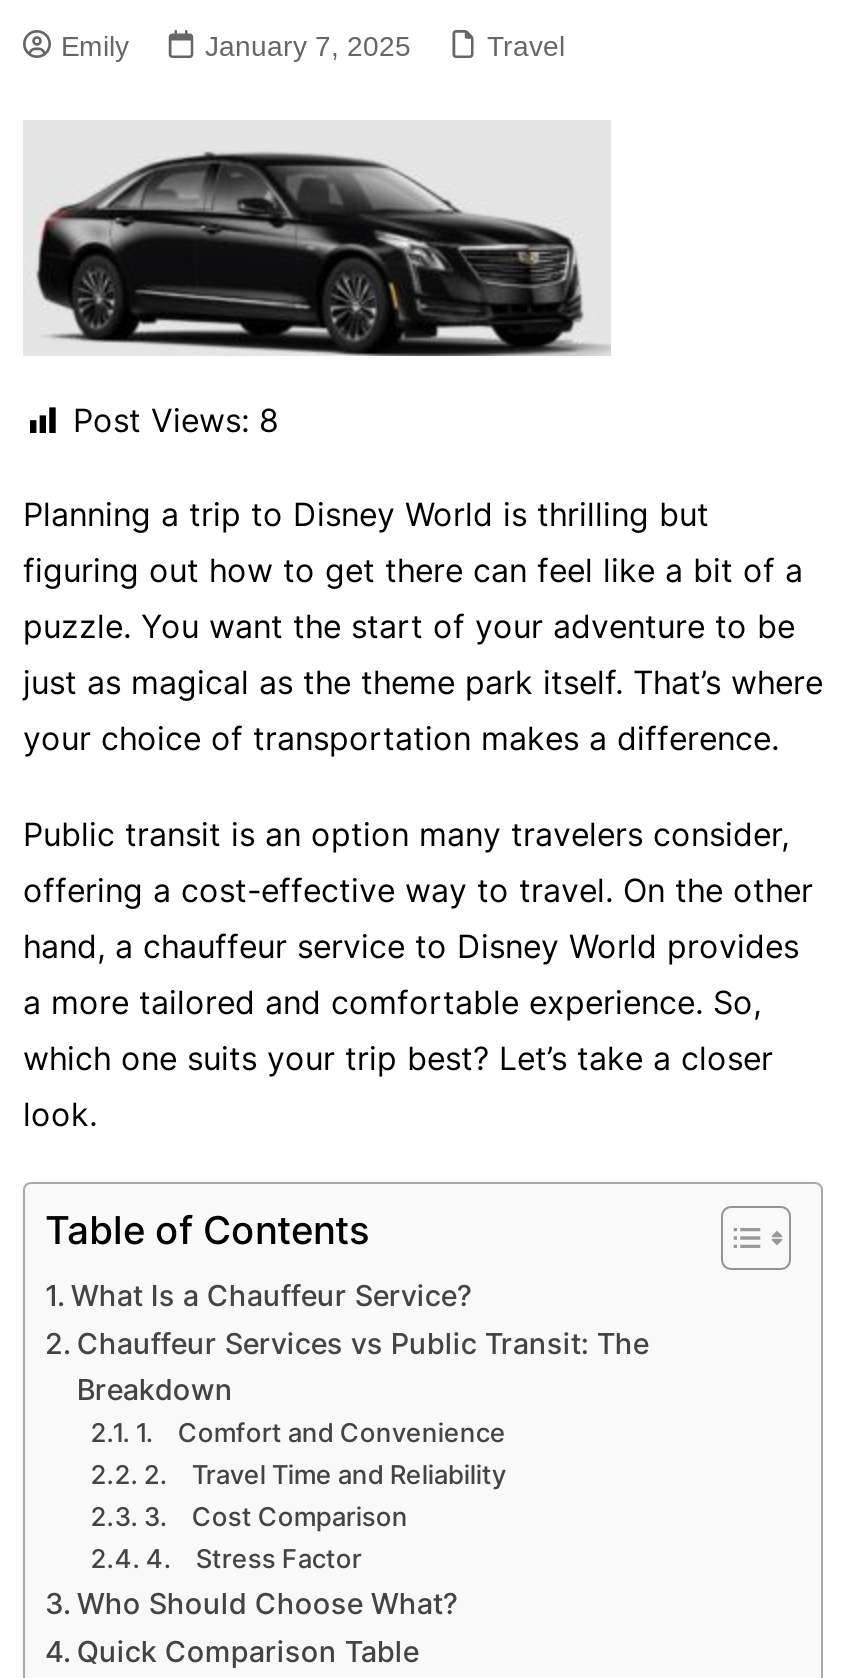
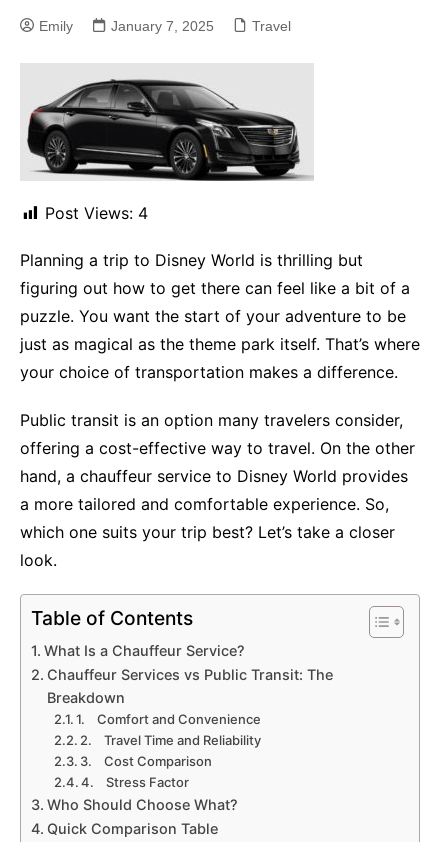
- Post Views: 8
+ Post Views: 4
